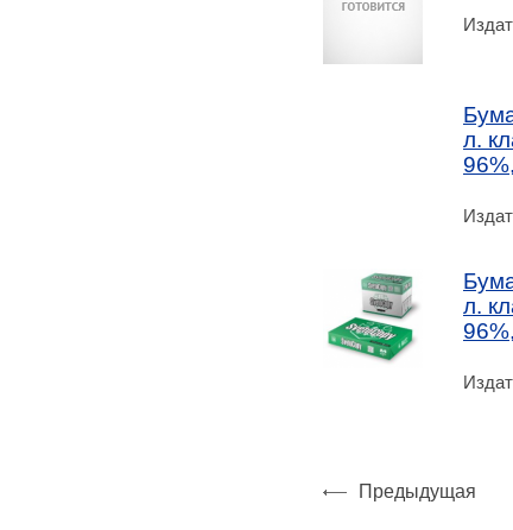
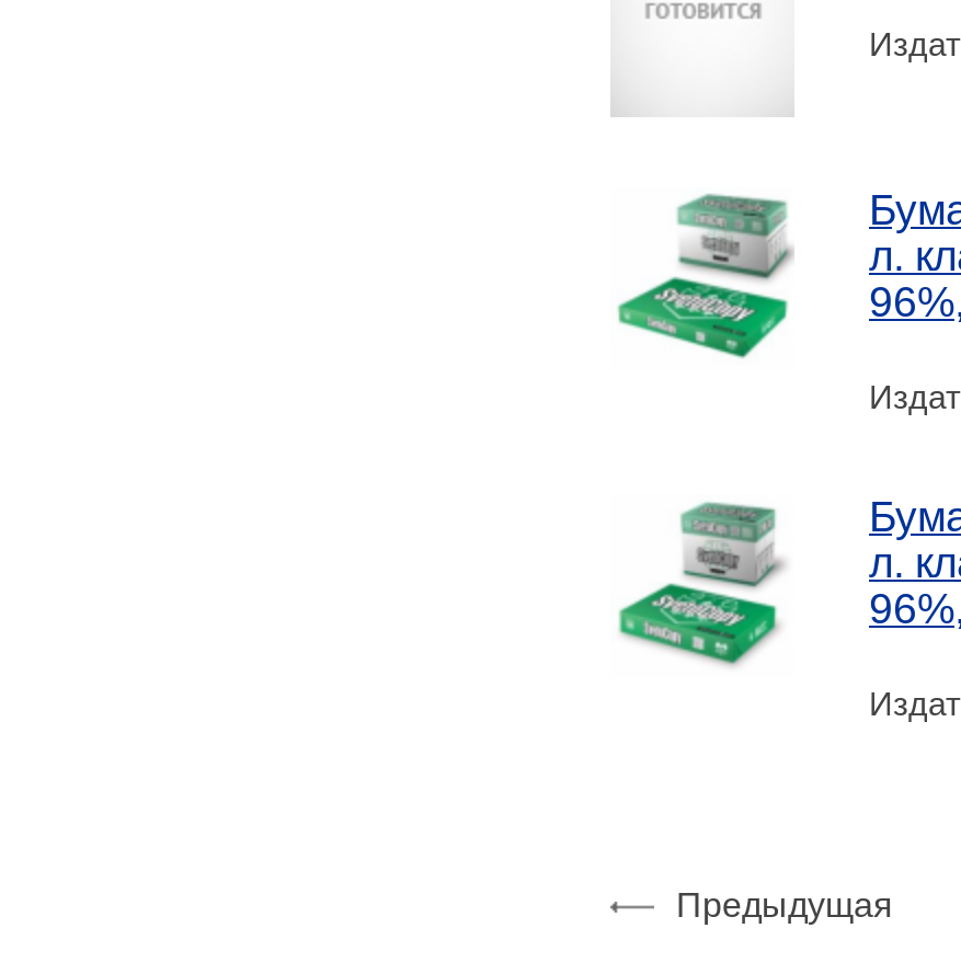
+ [image]
